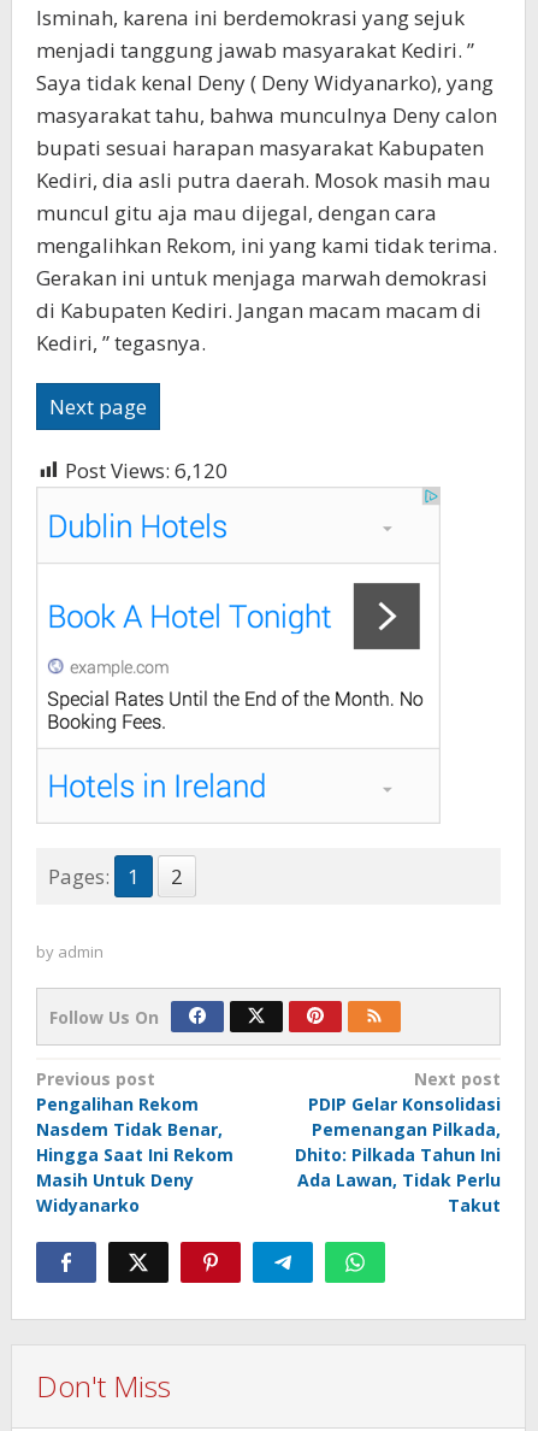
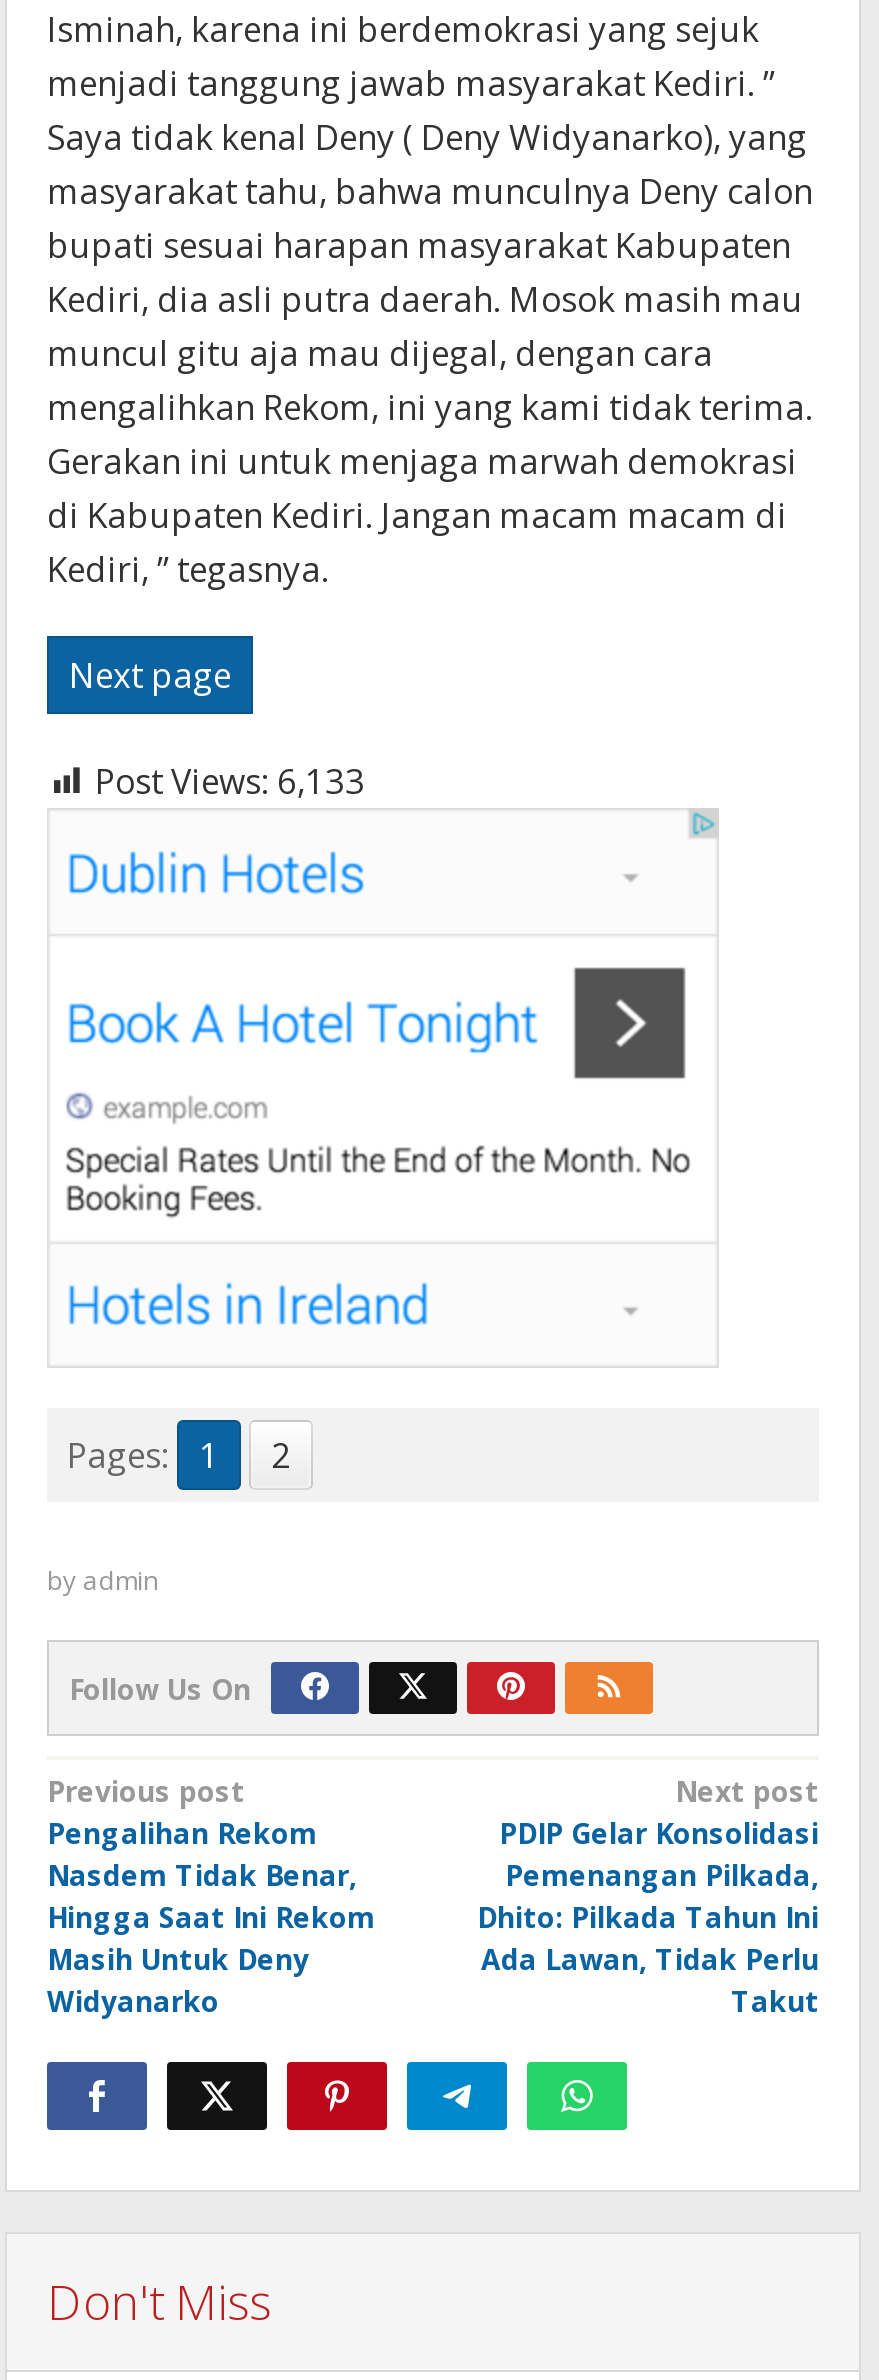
- Post Views: 6,120
+ Post Views: 6,133
